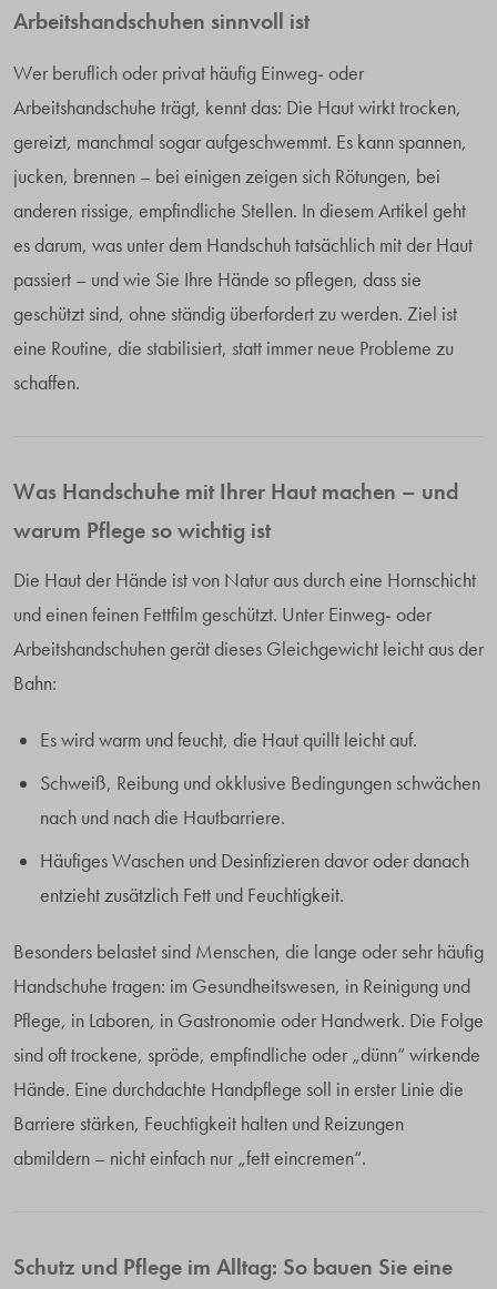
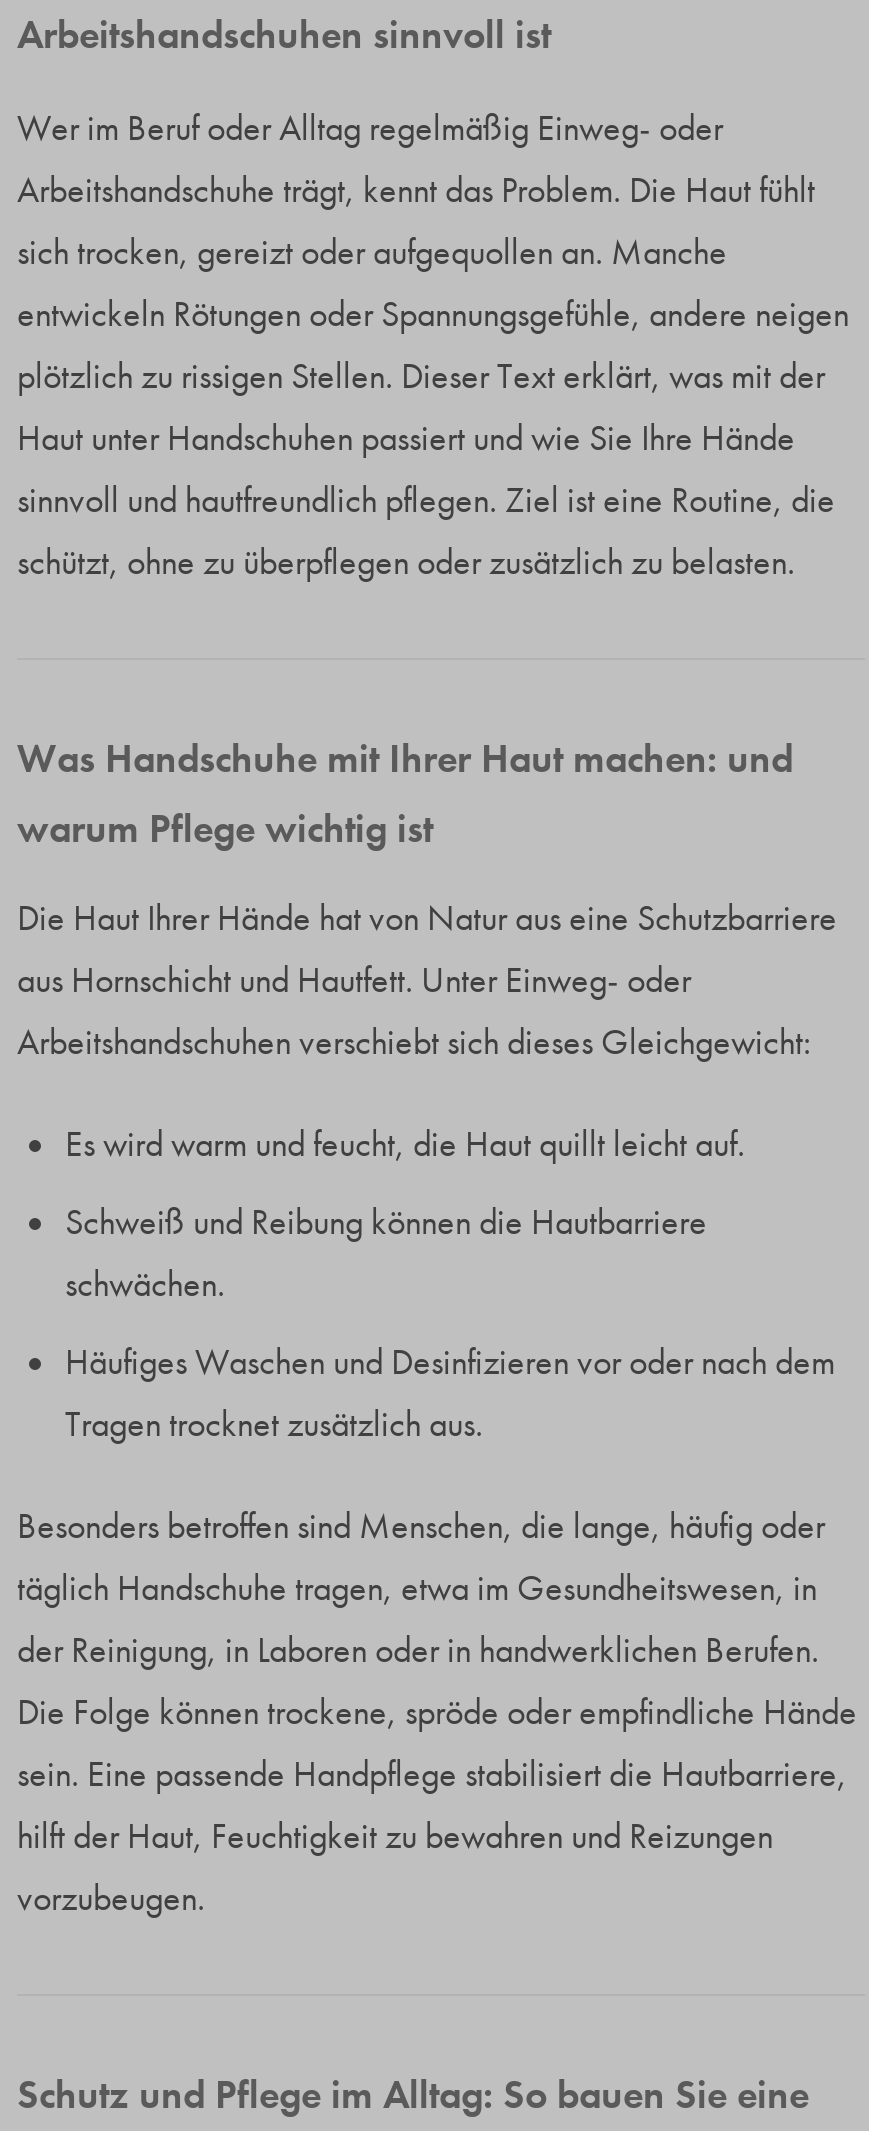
- Wer beruflich oder privat häufig Einweg- oder
- Arbeitshandschuhe trägt, kennt das: Die Haut wirkt trocken,
- gereizt, manchmal sogar aufgeschwemmt. Es kann spannen,
- jucken, brennen – bei einigen zeigen sich Rötungen, bei
- anderen rissige, empfindliche Stellen. In diesem Artikel geht
- es darum, was unter dem Handschuh tatsächlich mit der Haut
- passiert – und wie Sie Ihre Hände so pflegen, dass sie
- geschützt sind, ohne ständig überfordert zu werden. Ziel ist
- eine Routine, die stabilisiert, statt immer neue Probleme zu
- schaffen.
+ Wer im Beruf oder Alltag regelmäßig Einweg- oder
+ Arbeitshandschuhe trägt, kennt das Problem. Die Haut fühlt
+ sich trocken, gereizt oder aufgequollen an. Manche
+ entwickeln Rötungen oder Spannungsgefühle, andere neigen
+ plötzlich zu rissigen Stellen. Dieser Text erklärt, was mit der
+ Haut unter Handschuhen passiert und wie Sie Ihre Hände
+ sinnvoll und hautfreundlich pflegen. Ziel ist eine Routine, die
+ schützt, ohne zu überpflegen oder zusätzlich zu belasten.

- Was Handschuhe mit Ihrer Haut machen – und
- warum Pflege so wichtig ist
+ Was Handschuhe mit Ihrer Haut machen: und
+ warum Pflege wichtig ist

- Die Haut der Hände ist von Natur aus durch eine Hornschicht
- und einen feinen Fettfilm geschützt. Unter Einweg- oder
- Arbeitshandschuhen gerät dieses Gleichgewicht leicht aus der
- Bahn:
+ Die Haut Ihrer Hände hat von Natur aus eine Schutzbarriere
+ aus Hornschicht und Hautfett. Unter Einweg- oder
+ Arbeitshandschuhen verschiebt sich dieses Gleichgewicht:

- Schweiß, Reibung und okklusive Bedingungen schwächen
- nach und nach die Hautbarriere.
+ Schweiß und Reibung können die Hautbarriere
+ schwächen.

- Häufiges Waschen und Desinfizieren davor oder danach
- entzieht zusätzlich Fett und Feuchtigkeit.
+ Häufiges Waschen und Desinfizieren vor oder nach dem
+ Tragen trocknet zusätzlich aus.

- Besonders belastet sind Menschen, die lange oder sehr häufig
- Handschuhe tragen: im Gesundheitswesen, in Reinigung und
- Pflege, in Laboren, in Gastronomie oder Handwerk. Die Folge
- sind oft trockene, spröde, empfindliche oder „dünn“ wirkende
- Hände. Eine durchdachte Handpflege soll in erster Linie die
- Barriere stärken, Feuchtigkeit halten und Reizungen
- abmildern – nicht einfach nur „fett eincremen“.
+ Besonders betroffen sind Menschen, die lange, häufig oder
+ täglich Handschuhe tragen, etwa im Gesundheitswesen, in
+ der Reinigung, in Laboren oder in handwerklichen Berufen.
+ Die Folge können trockene, spröde oder empfindliche Hände
+ sein. Eine passende Handpflege stabilisiert die Hautbarriere,
+ hilft der Haut, Feuchtigkeit zu bewahren und Reizungen
+ vorzubeugen.
